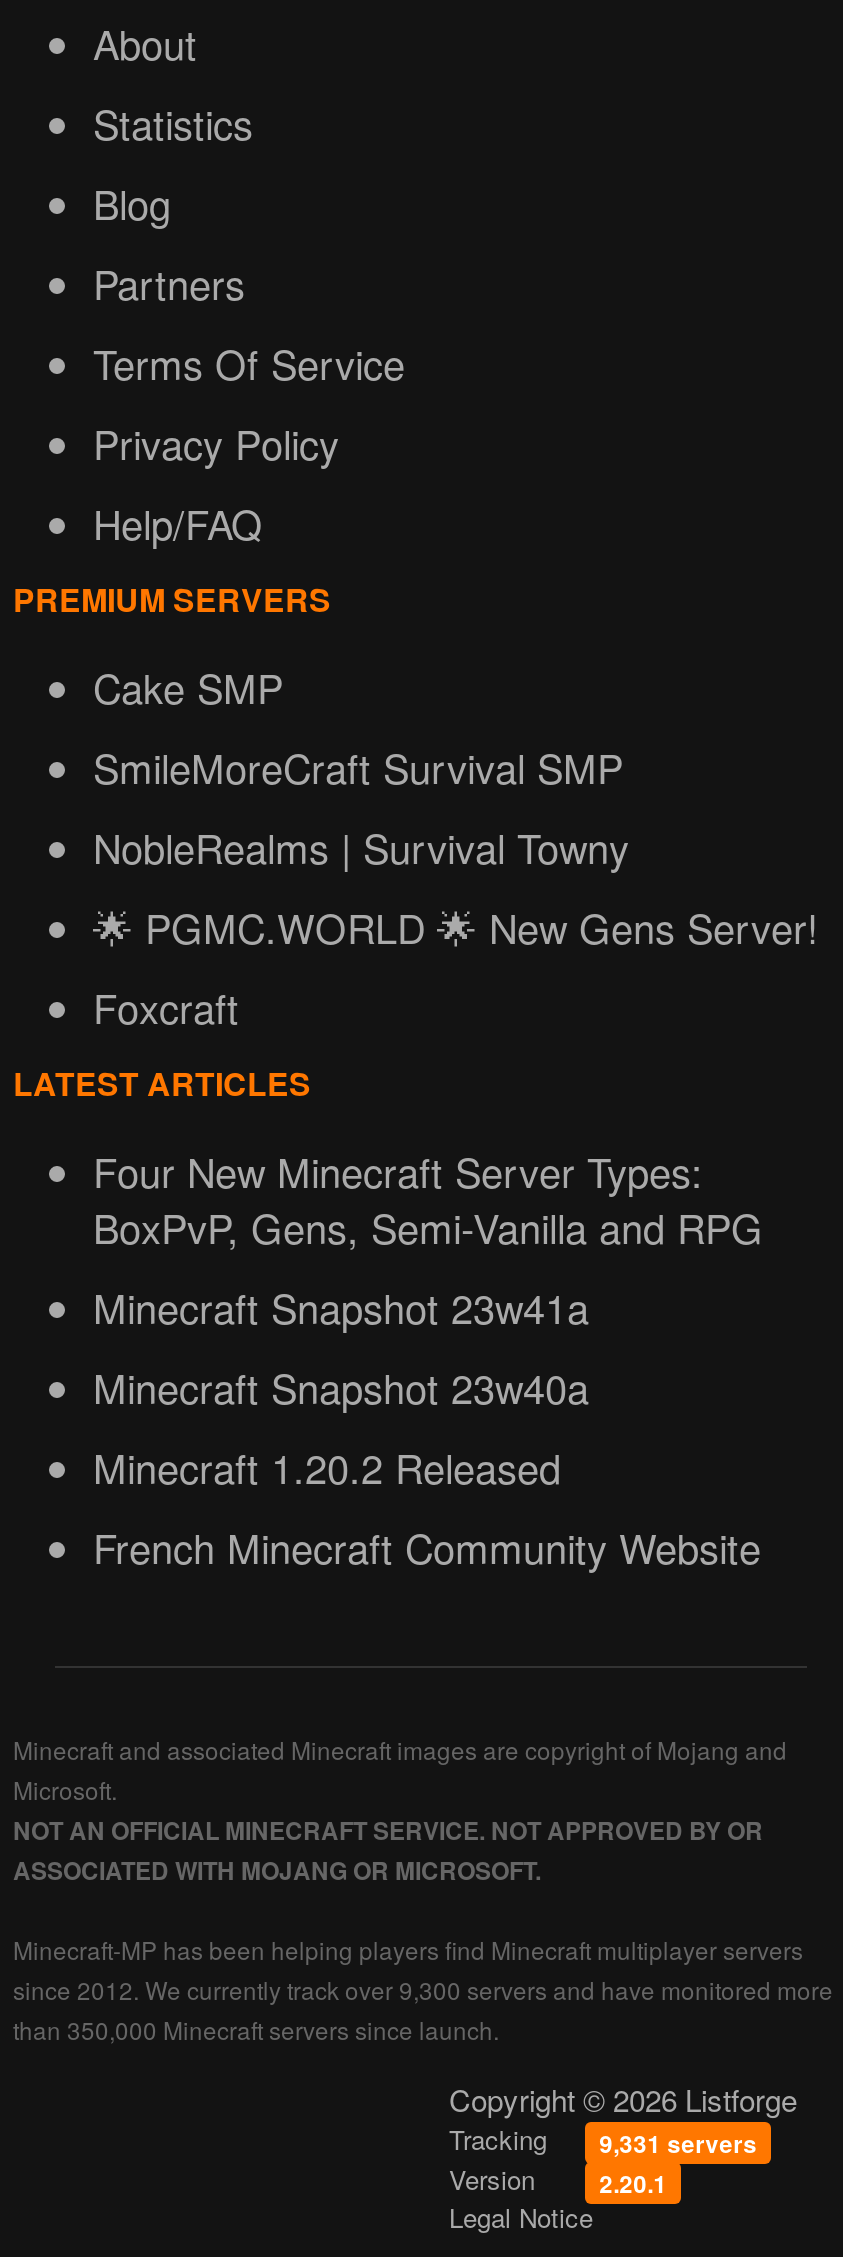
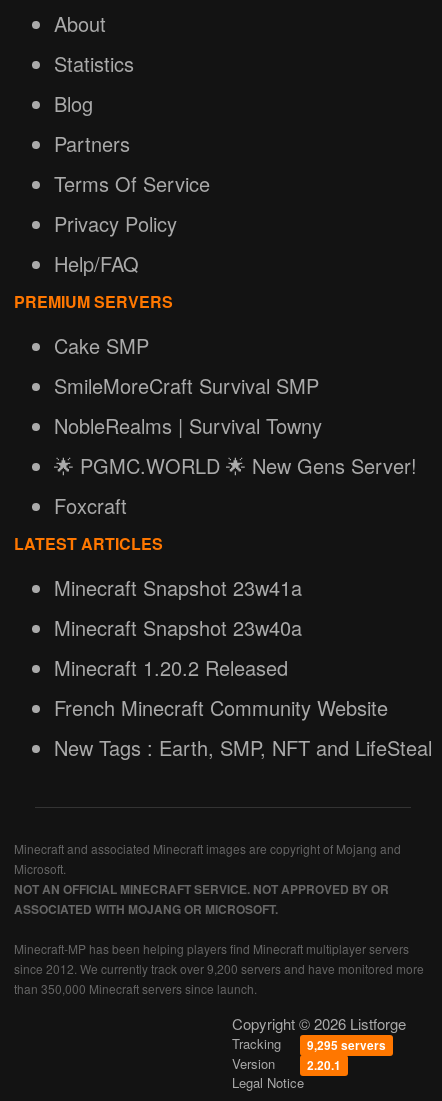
- Four New Minecraft Server Types:
- BoxPvP, Gens, Semi-Vanilla and RPG

moved up: Minecraft Snapshot 23w41a | Minecraft Snapshot 23w40a | Minecraft 1.20.2 Released | French Minecraft Community Website

+ New Tags : Earth, SMP, NFT and LifeSteal

- since 2012. We currently track over 9,300 servers and have monitored more
+ since 2012. We currently track over 9,200 servers and have monitored more

- Tracking 9,331 servers
+ Tracking 9,295 servers
